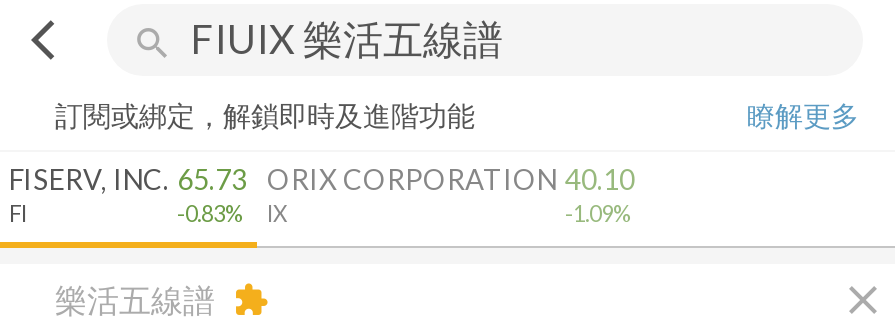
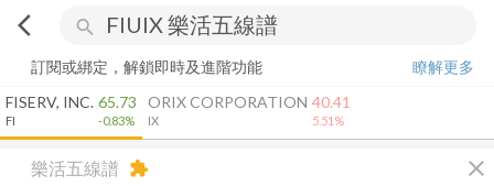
- FISERV, INC. 65.73 ORIX CORPORATION 40.10
+ FISERV, INC. 65.73 ORIX CORPORATION 40.41

- -1.09%
+ 5.51%
